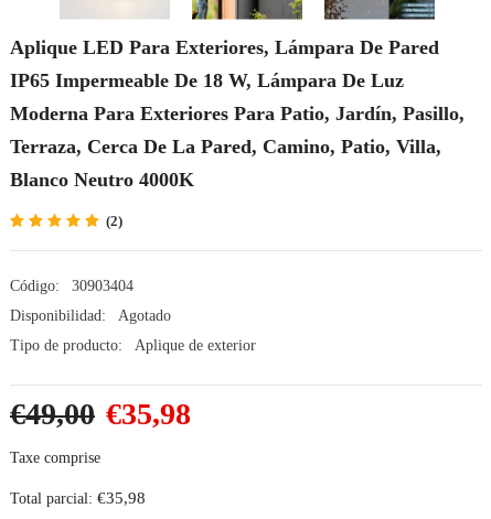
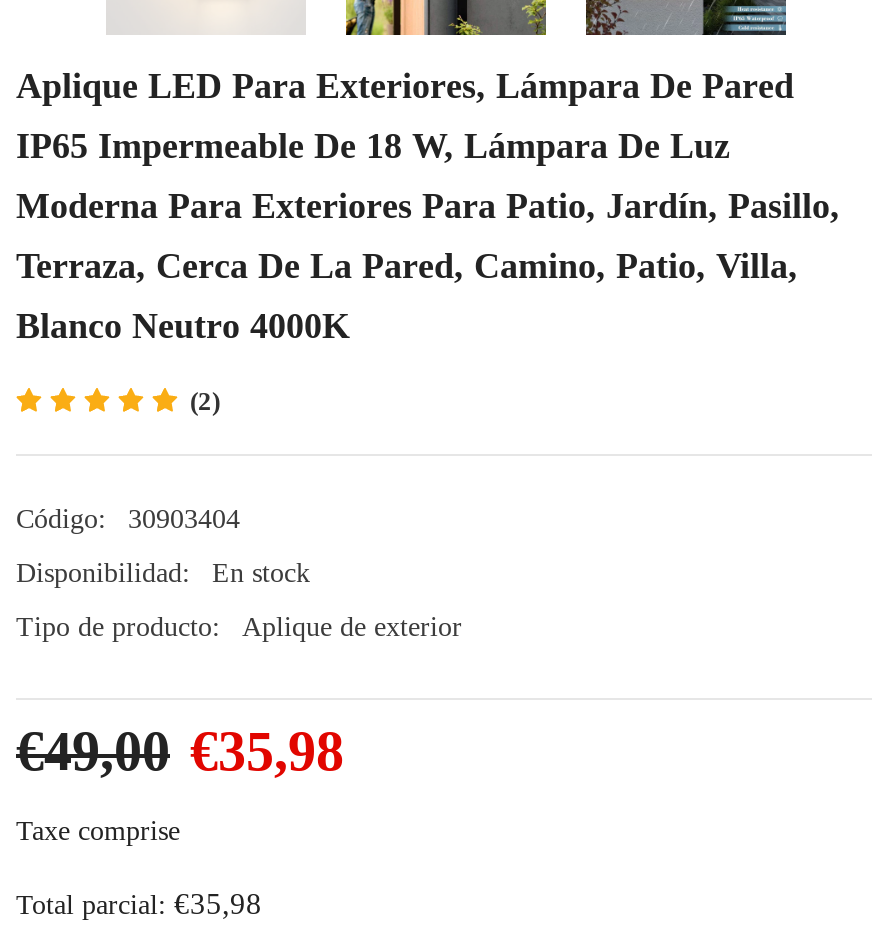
- Agotado
+ En stock
